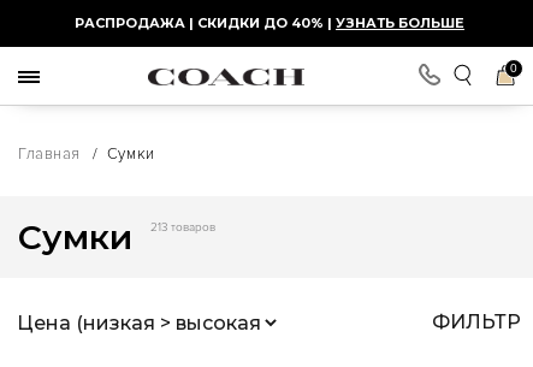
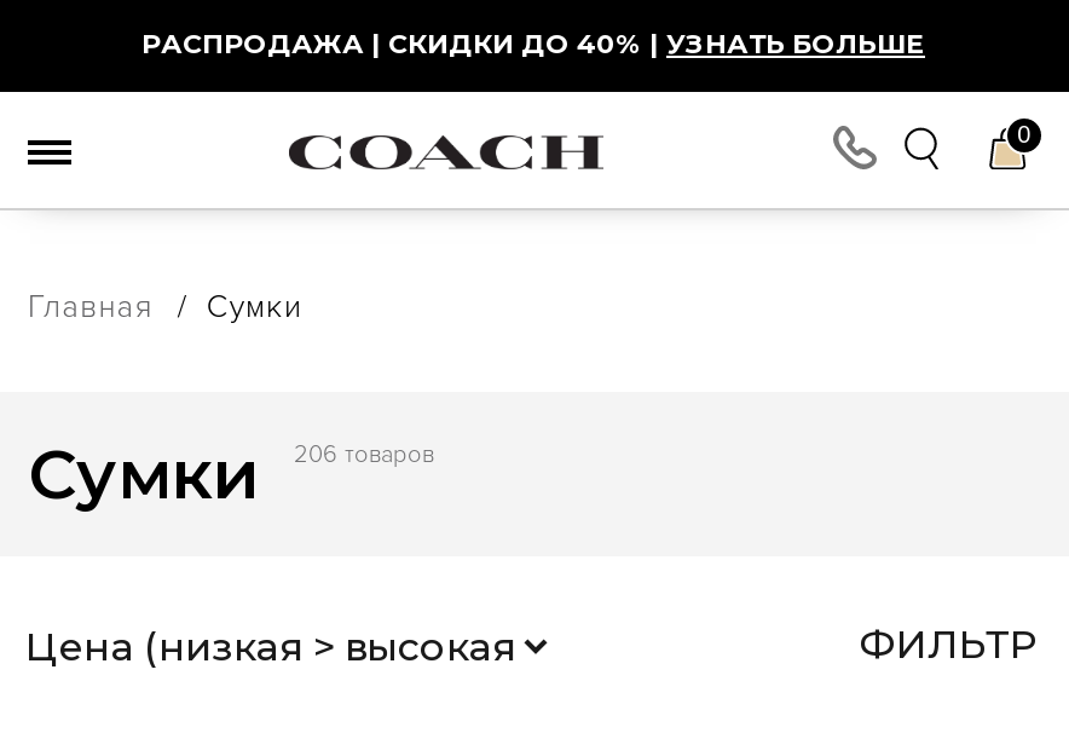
- Сумки 213 товаров
+ Сумки 206 товаров
